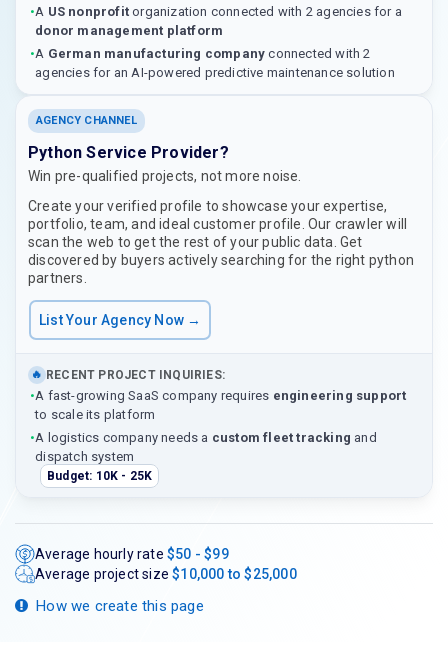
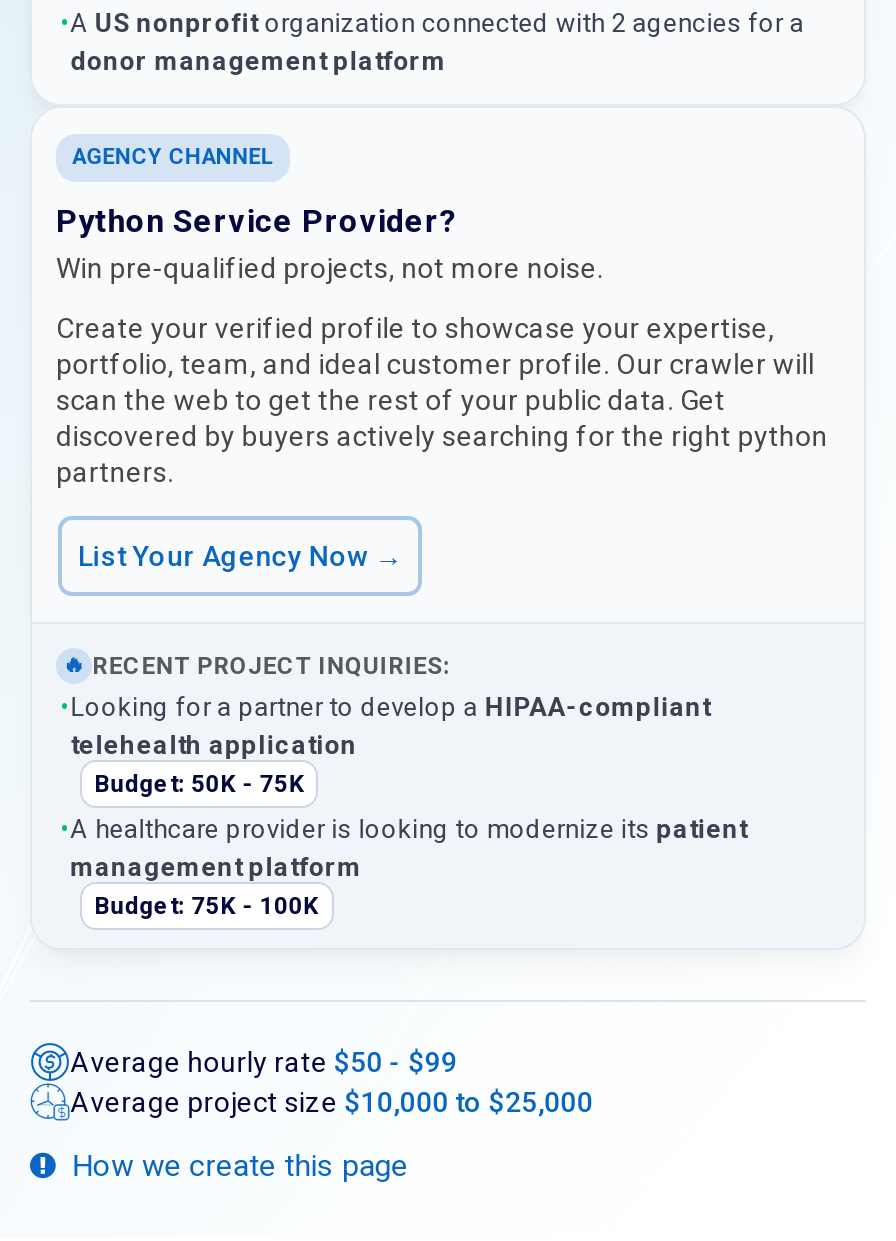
- •A German manufacturing company connected with 2
- agencies for an AI-powered predictive maintenance solution

moved up: AGENCY CHANNEL | Python Service Provider? | Win pre-qualified projects, not more noise. | Create your verified profile to showcase your expertise, | portfolio, team, and ideal customer profile. Our crawler will | scan the web to get the rest of your public data. Get | discovered by buyers actively searching for the right python | partners.

- •A fast-growing SaaS company requires engineering support
- to scale its platform
+ •Looking for a partner to develop a HIPAA-compliant
+ telehealth application
+ Budget: 50K - 75K

- •A logistics company needs a custom fleet tracking and
- dispatch system
- Budget: 10K - 25K
+ •A healthcare provider is looking to modernize its patient
+ management platform
+ Budget: 75K - 100K
